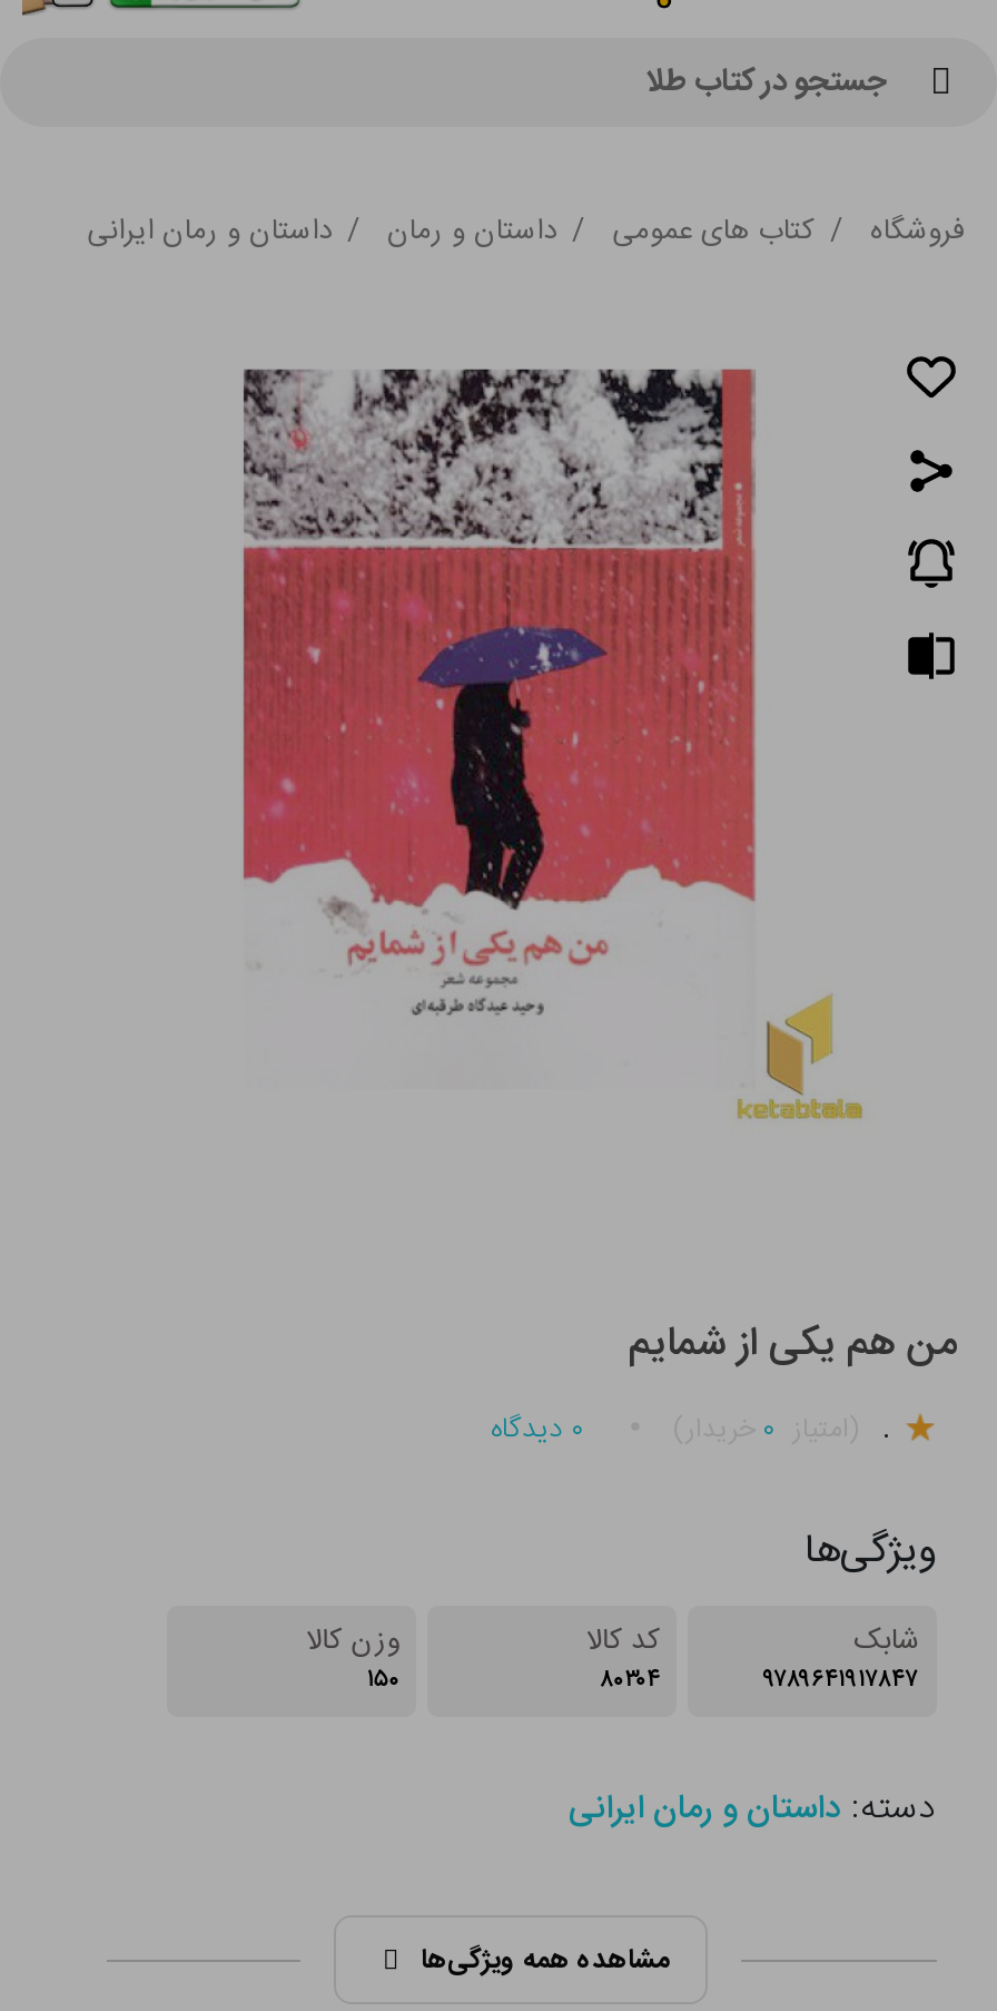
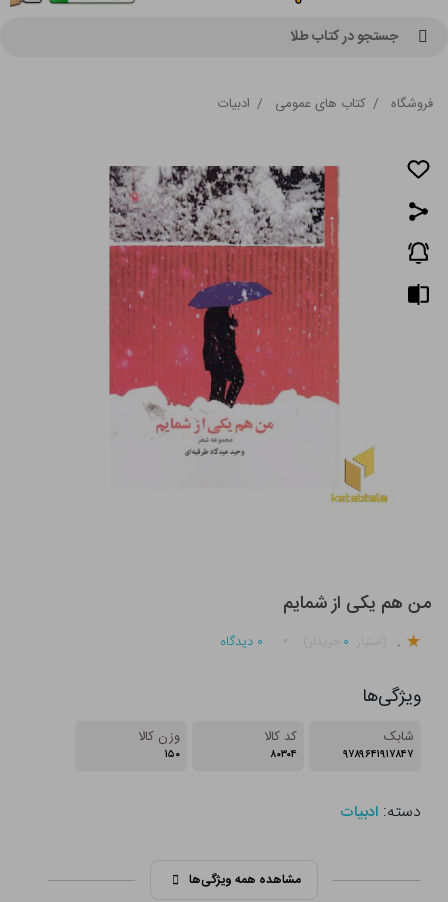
- فروشگاه / کتاب های عمومی / داستان و رمان / داستان و رمان ایرانی
+ فروشگاه / کتاب های عمومی / ادبیات

- دسته: داستان و رمان ایرانی
+ دسته: ادبیات
